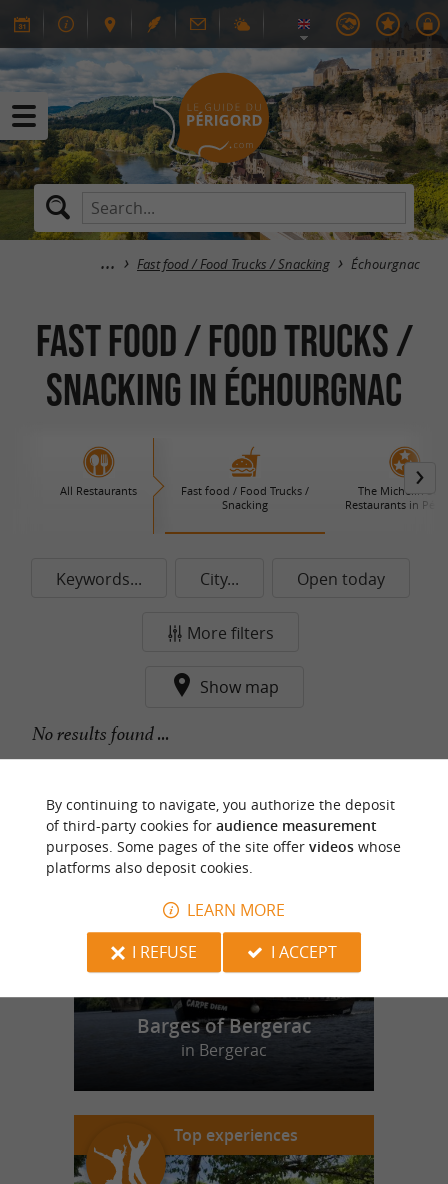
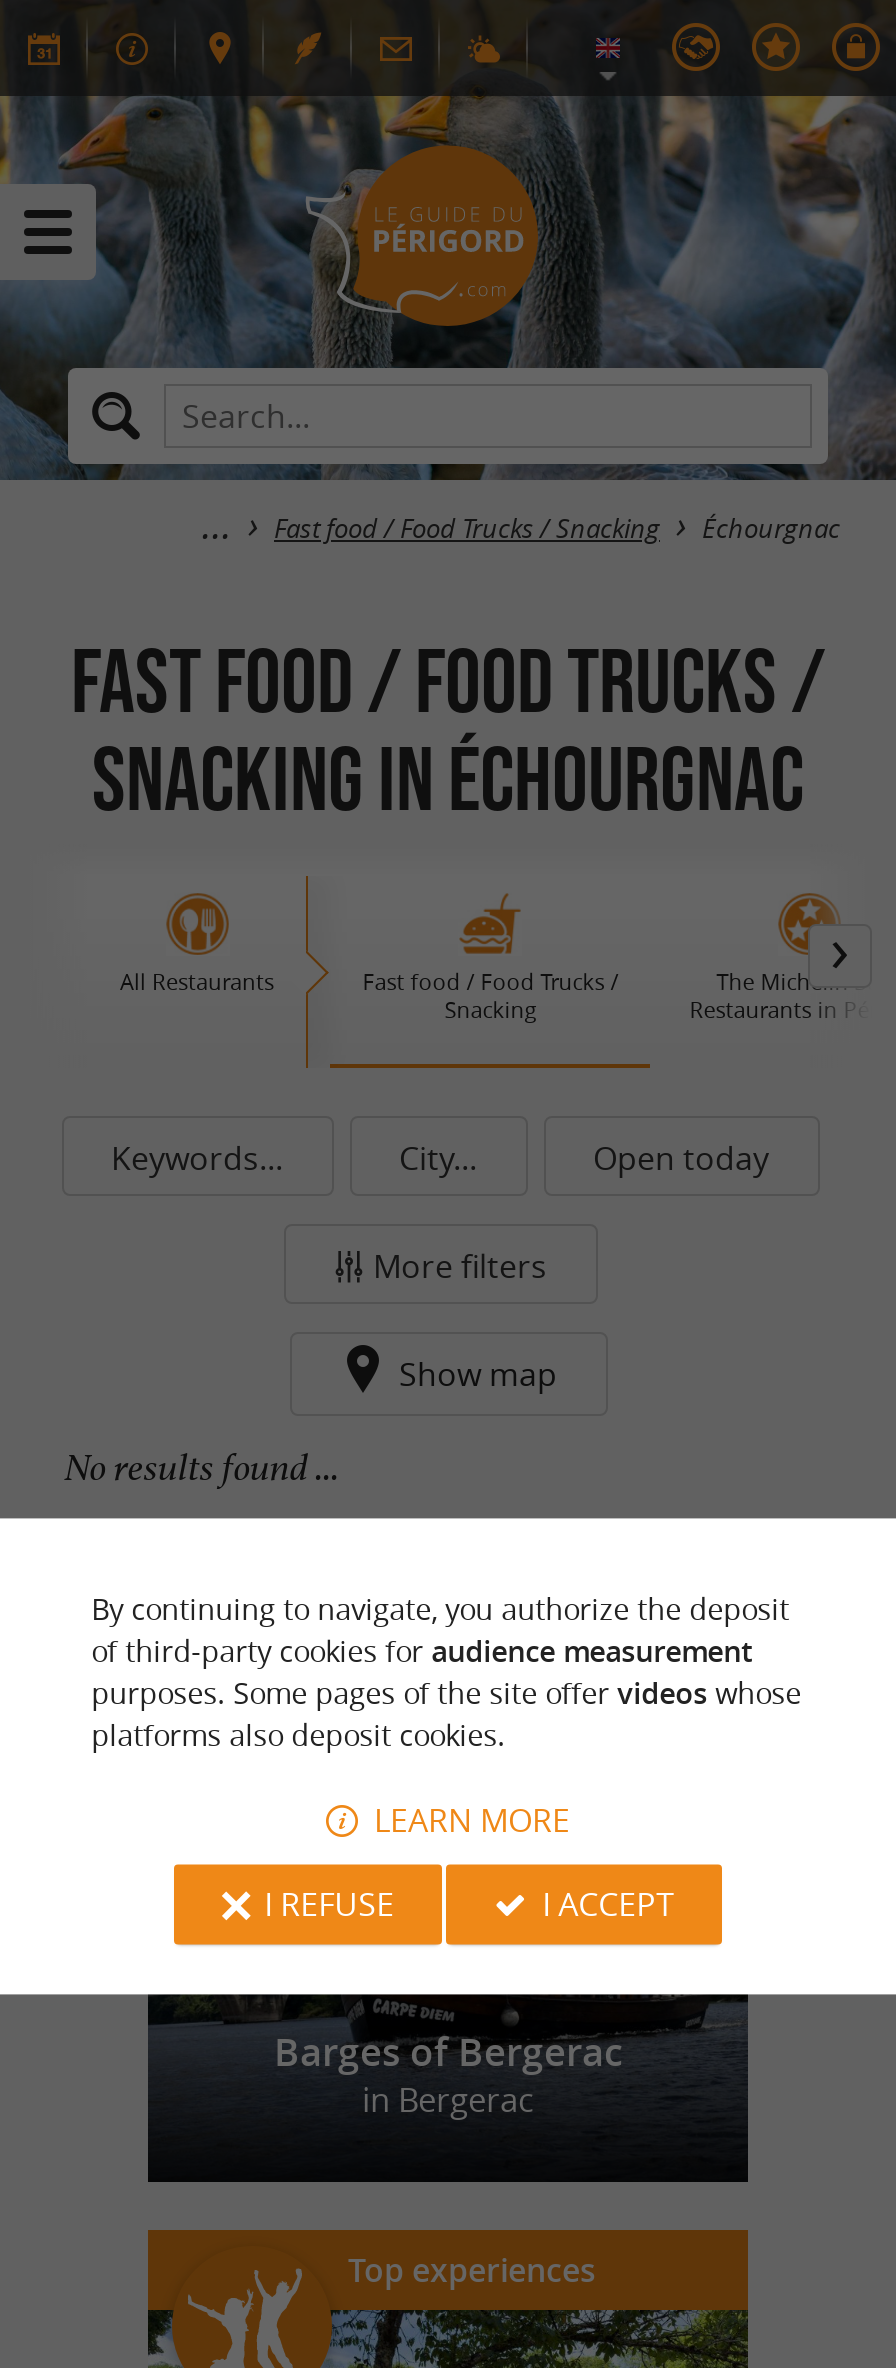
- [image]
+ [image]
